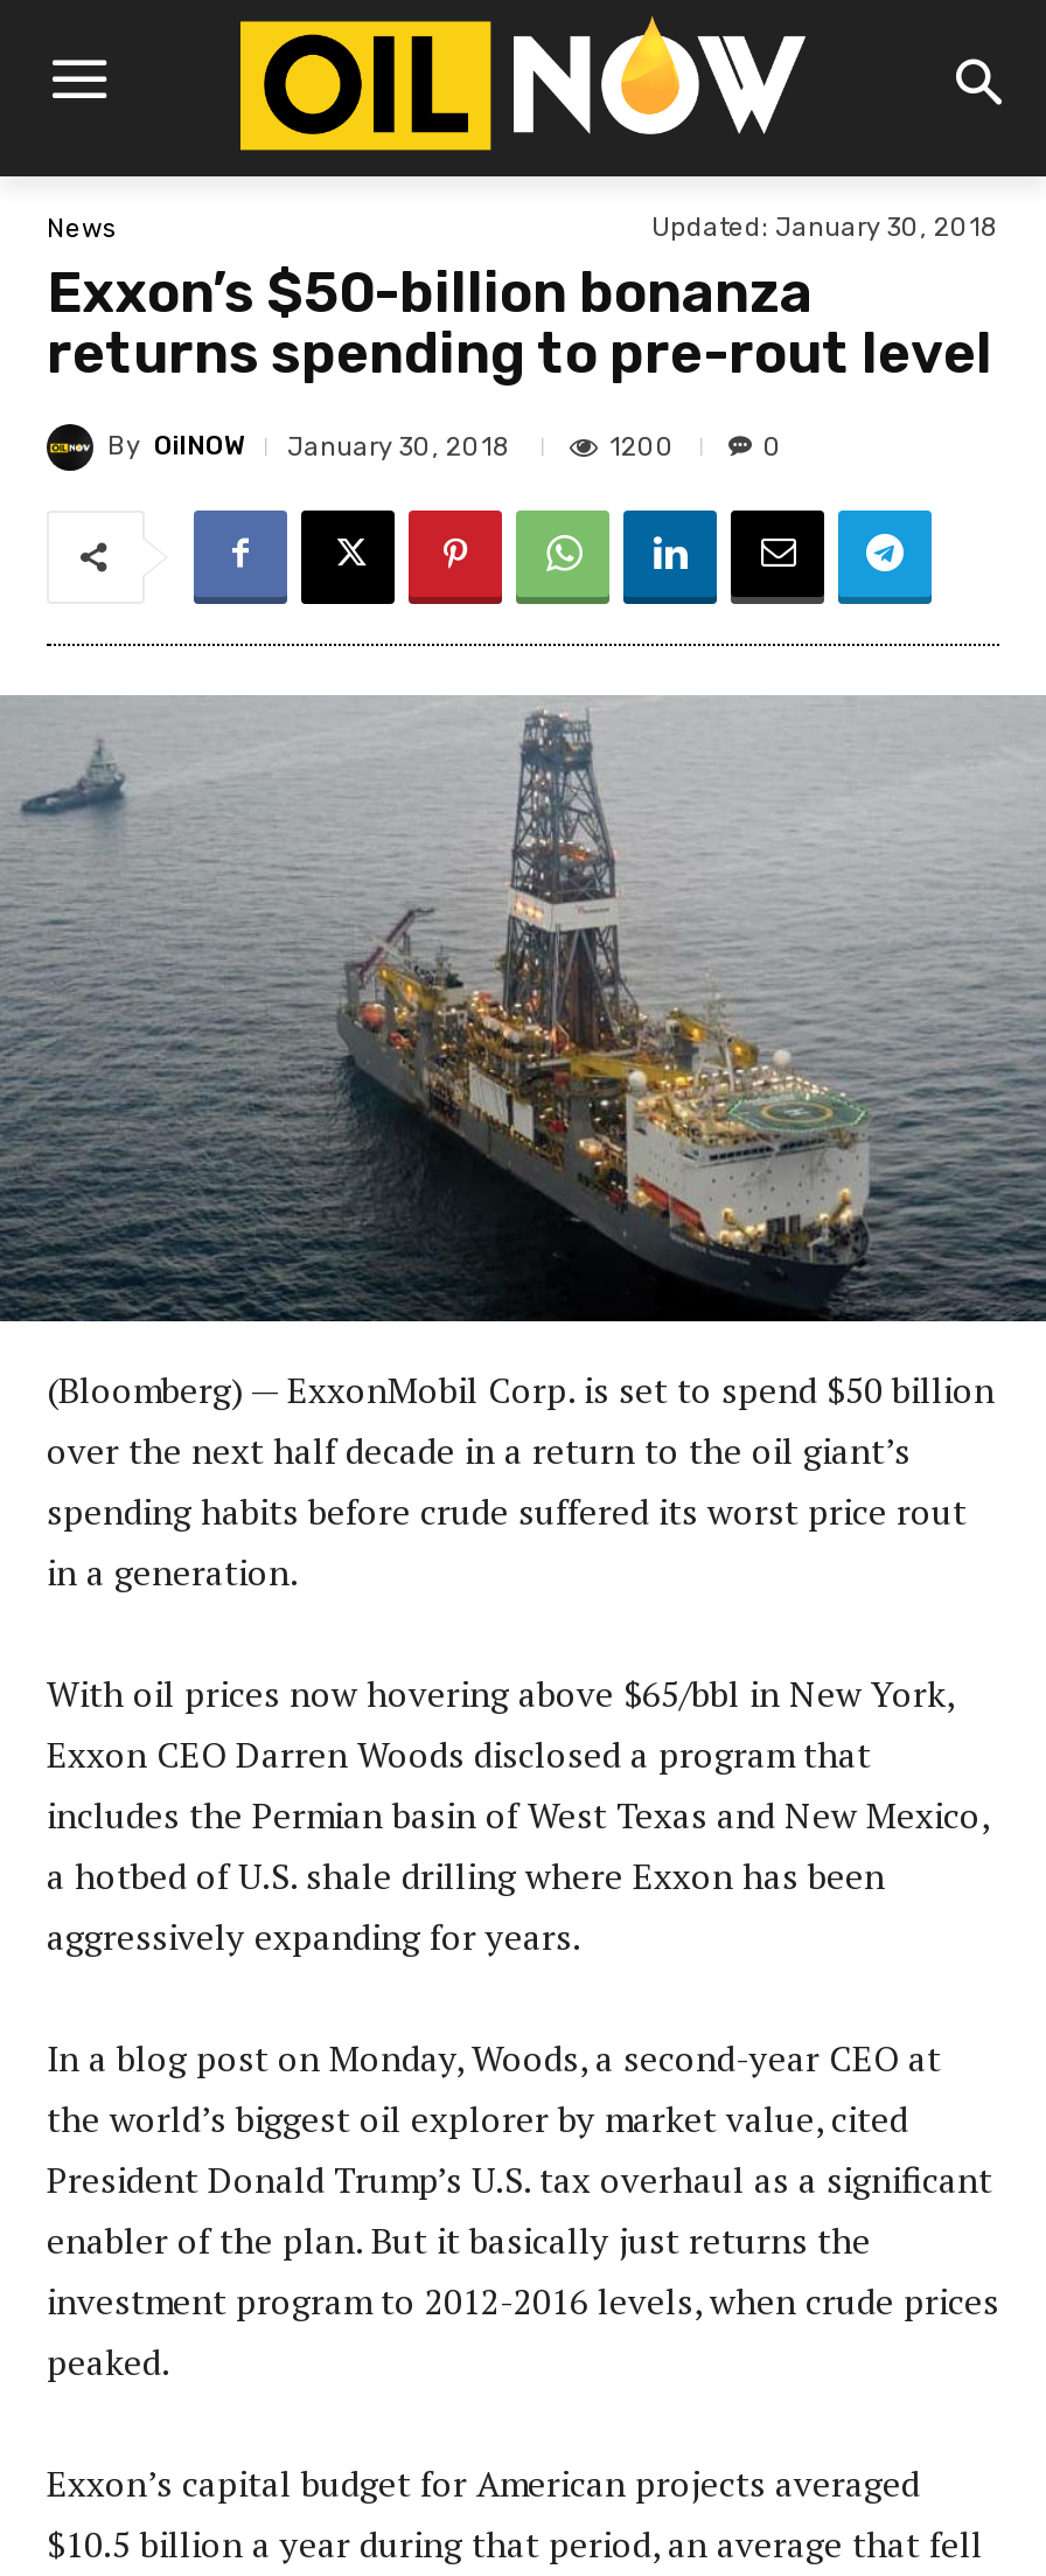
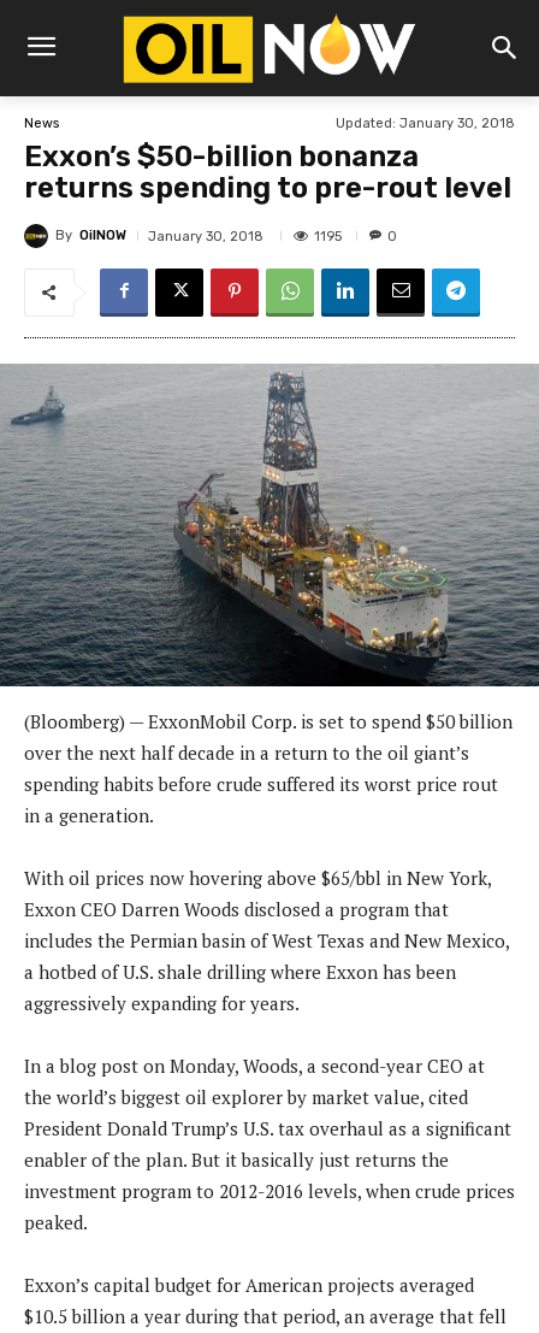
- 1200
+ 1195
